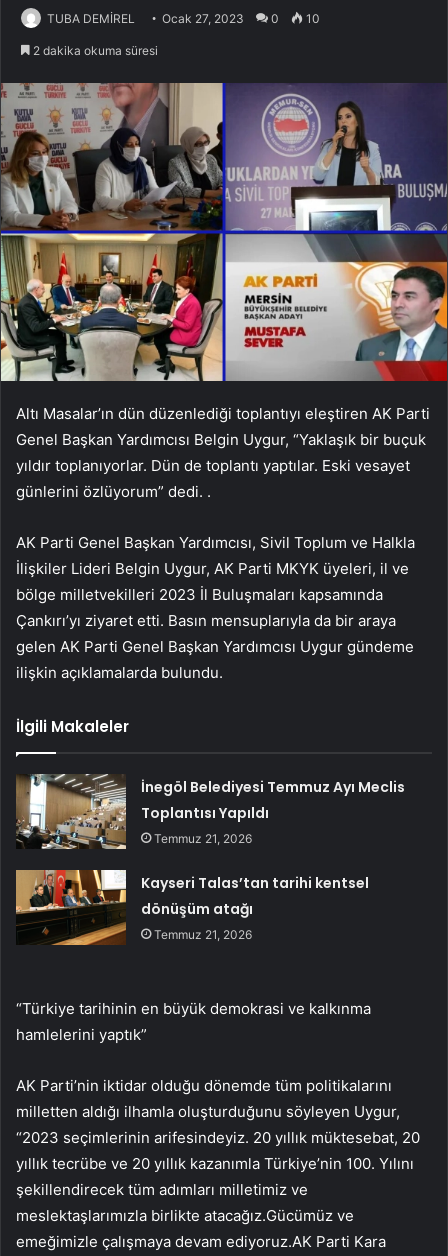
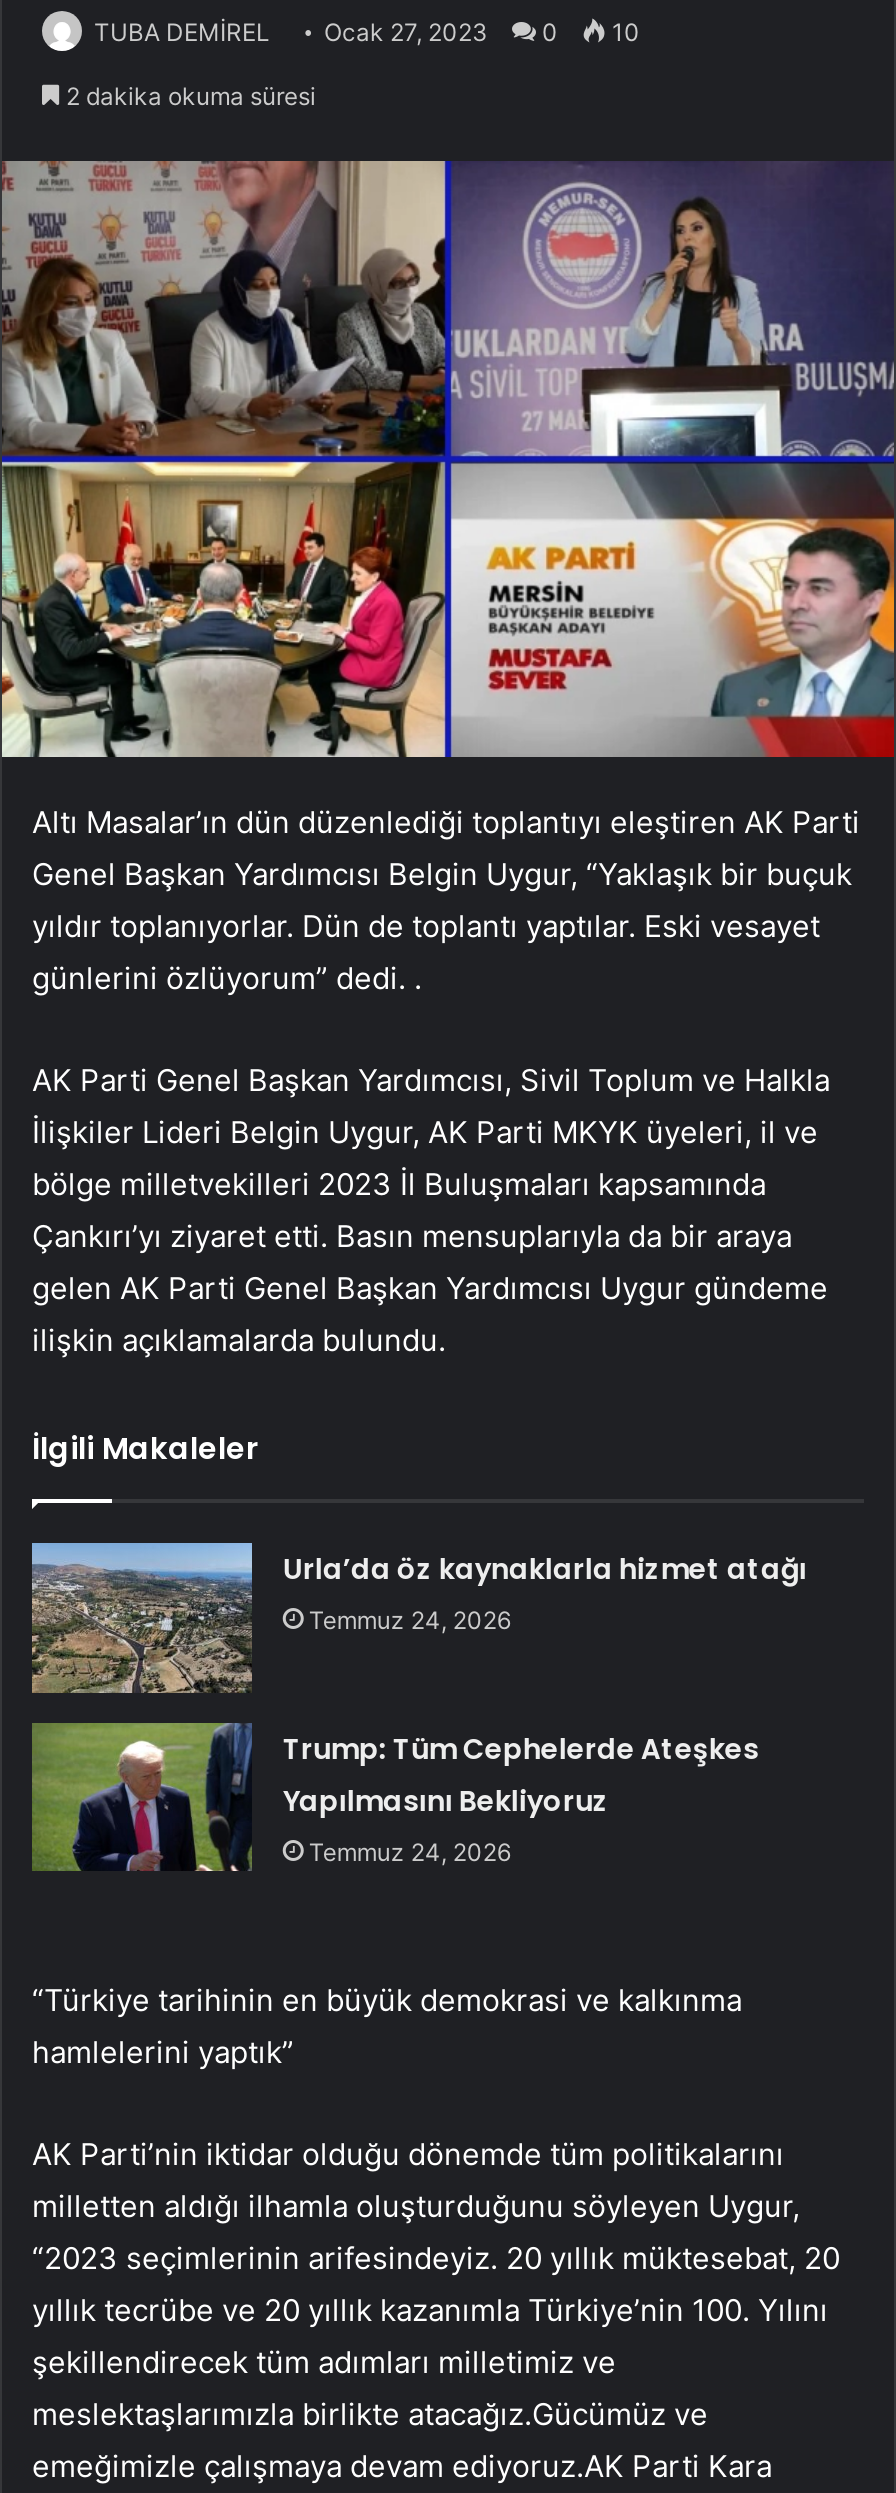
- [image]
- İnegöl Belediyesi Temmuz Ayı Meclis
- Toplantısı Yapıldı
- Temmuz 21, 2026
+ [image]
+ Urla’da öz kaynaklarla hizmet atağı
+ Temmuz 24, 2026

- [image]
- Kayseri Talas’tan tarihi kentsel
- dönüşüm atağı
- Temmuz 21, 2026
+ [image]
+ Trump: Tüm Cephelerde Ateşkes
+ Yapılmasını Bekliyoruz
+ Temmuz 24, 2026
